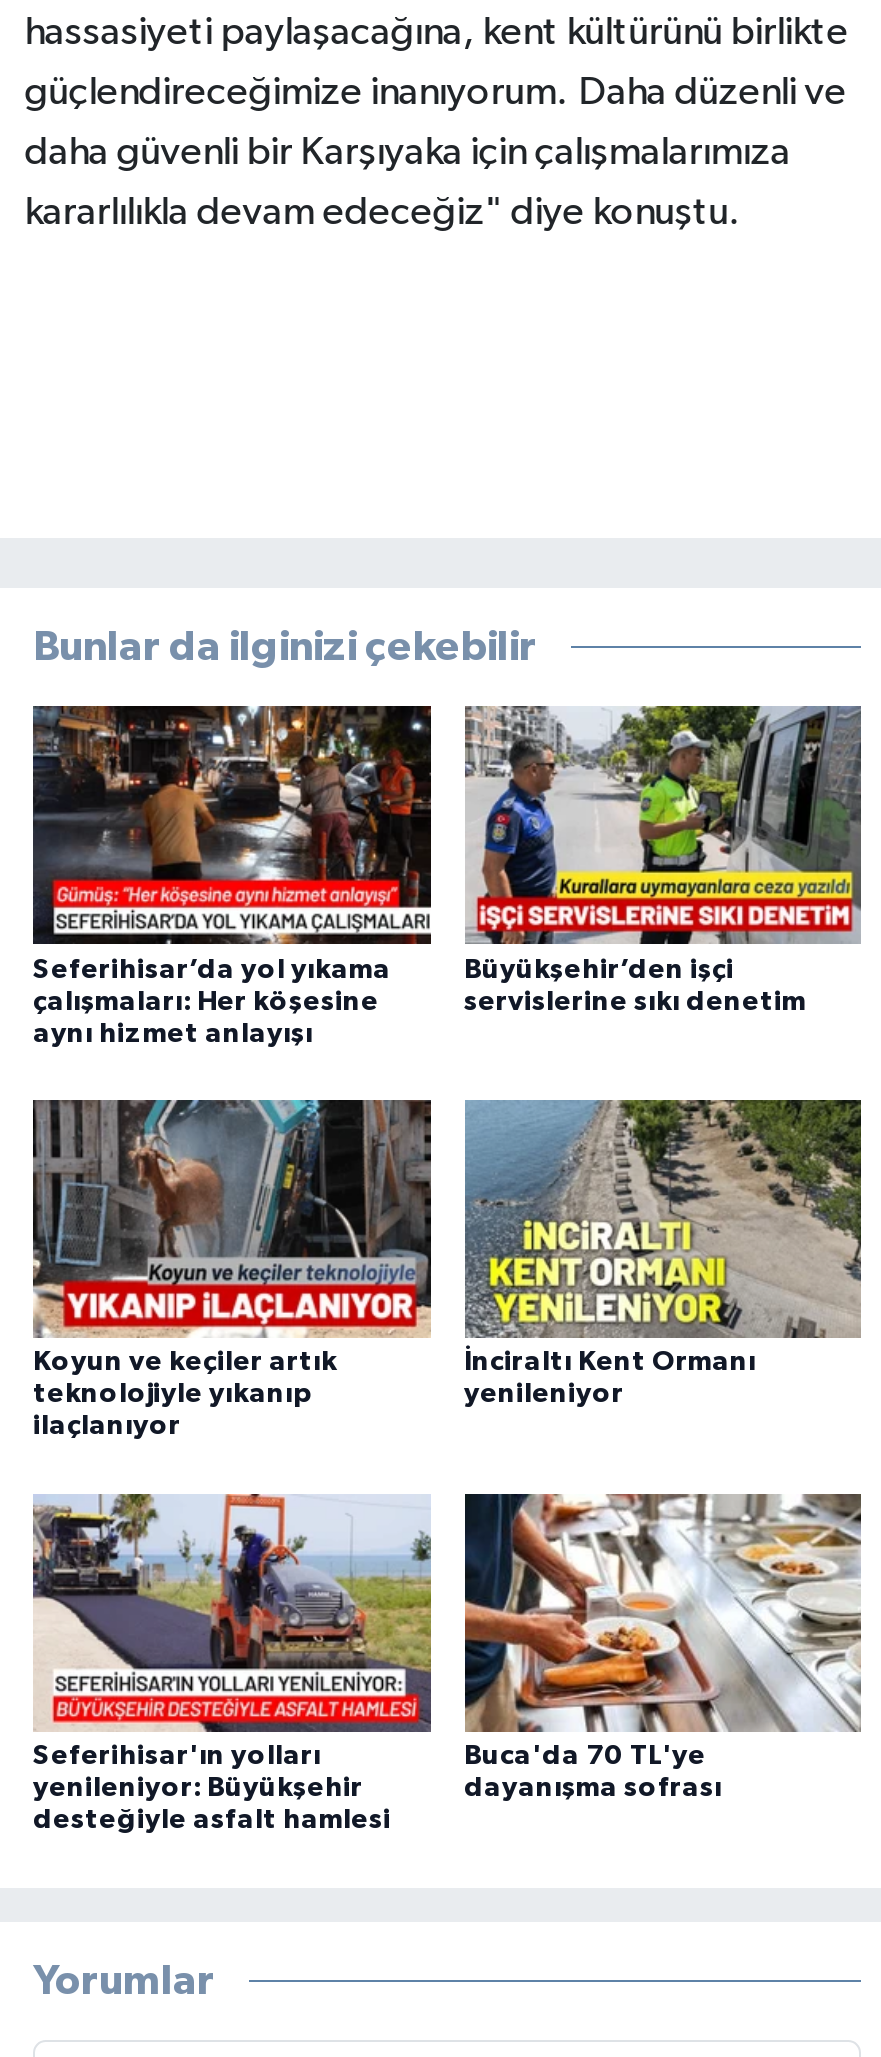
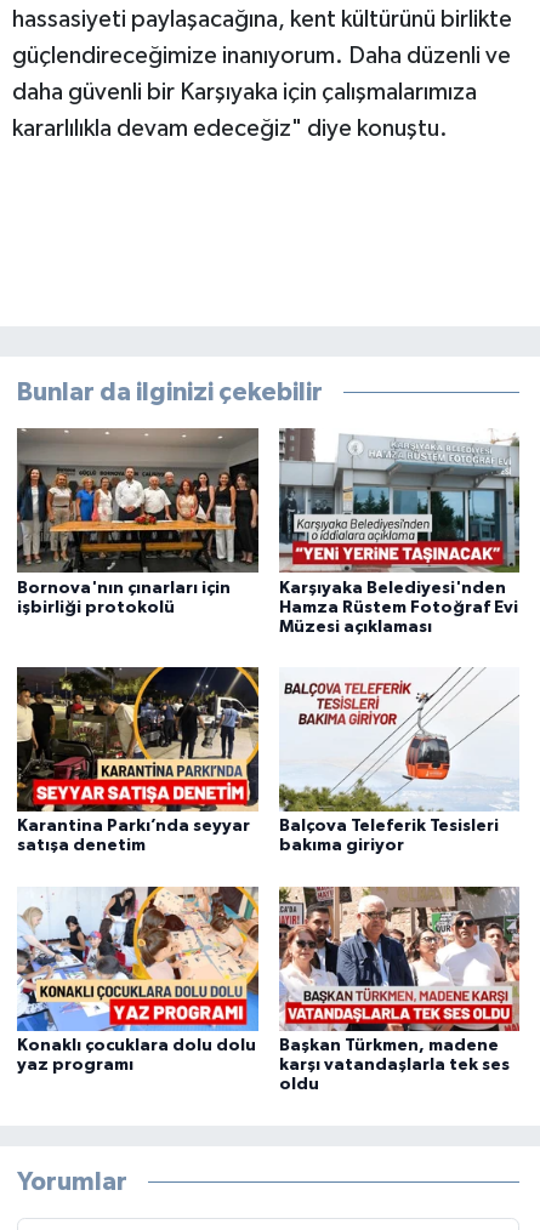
- [image]
- Seferihisar’da yol yıkama
- çalışmaları: Her köşesine
- aynı hizmet anlayışı
+ [image]
+ Bornova'nın çınarları için
+ işbirliği protokolü

- [image]
- Büyükşehir’den işçi
- servislerine sıkı denetim
+ [image]
+ Karşıyaka Belediyesi'nden
+ Hamza Rüstem Fotoğraf Evi
+ Müzesi açıklaması

- [image]
- Koyun ve keçiler artık
- teknolojiyle yıkanıp
- ilaçlanıyor
+ [image]
+ Karantina Parkı’nda seyyar
+ satışa denetim

- [image]
- İnciraltı Kent Ormanı
- yenileniyor
+ [image]
+ Balçova Teleferik Tesisleri
+ bakıma giriyor

- [image]
- Seferihisar'ın yolları
- yenileniyor: Büyükşehir
- desteğiyle asfalt hamlesi
+ [image]
+ Konaklı çocuklara dolu dolu
+ yaz programı

- [image]
- Buca'da 70 TL'ye
- dayanışma sofrası
+ [image]
+ Başkan Türkmen, madene
+ karşı vatandaşlarla tek ses
+ oldu
